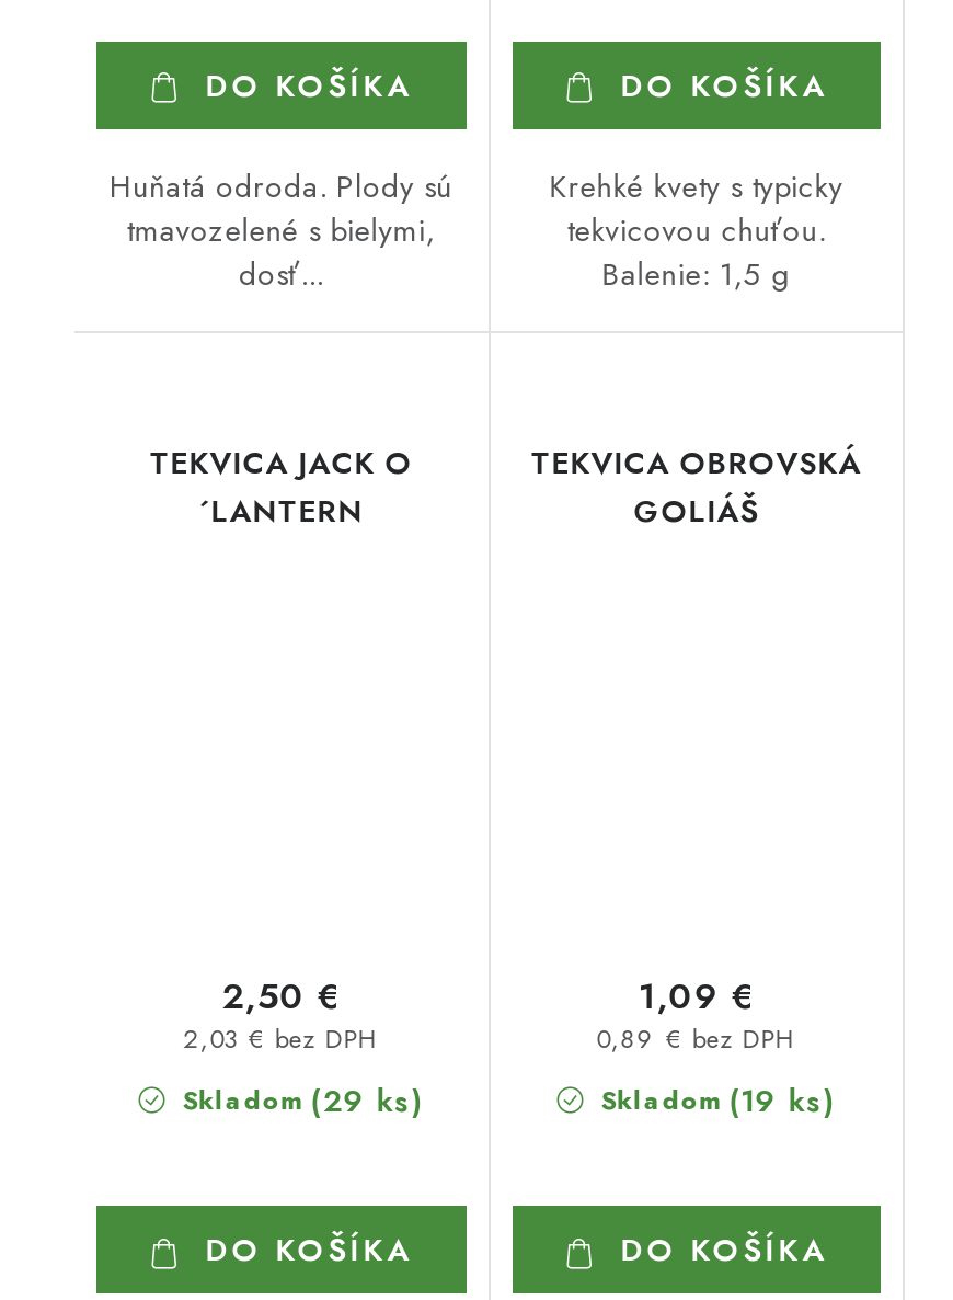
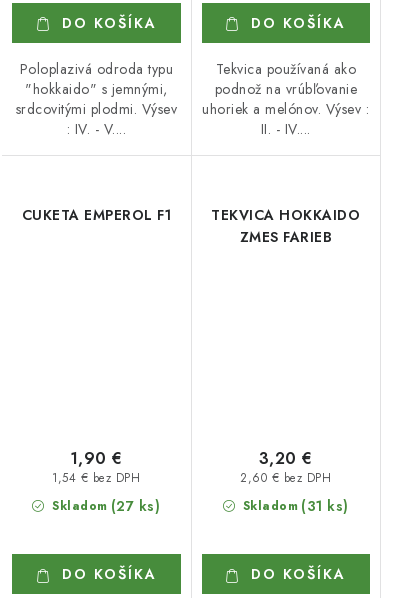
- Huňatá odroda. Plody sú
- tmavozelené s bielymi,
- dosť...
+ Poloplazivá odroda typu
+ "hokkaido" s jemnými,
+ srdcovitými plodmi. Výsev
+ : IV. - V....

- Krehké kvety s typicky
- tekvicovou chuťou.
- Balenie: 1,5 g
+ Tekvica používaná ako
+ podnož na vrúbľovanie
+ uhoriek a melónov. Výsev :
+ II. - IV....

- TEKVICA JACK O
- ´LANTERN
+ CUKETA EMPEROL F1

- TEKVICA OBROVSKÁ
- GOLIÁŠ
+ TEKVICA HOKKAIDO
+ ZMES FARIEB

- 2,50 €
+ 1,90 €

- 1,09 €
+ 3,20 €

- 2,03 € bez DPH
+ 1,54 € bez DPH

- 0,89 € bez DPH
+ 2,60 € bez DPH

- Skladom (29 ks)
+ Skladom (27 ks)

- Skladom (19 ks)
+ Skladom (31 ks)
